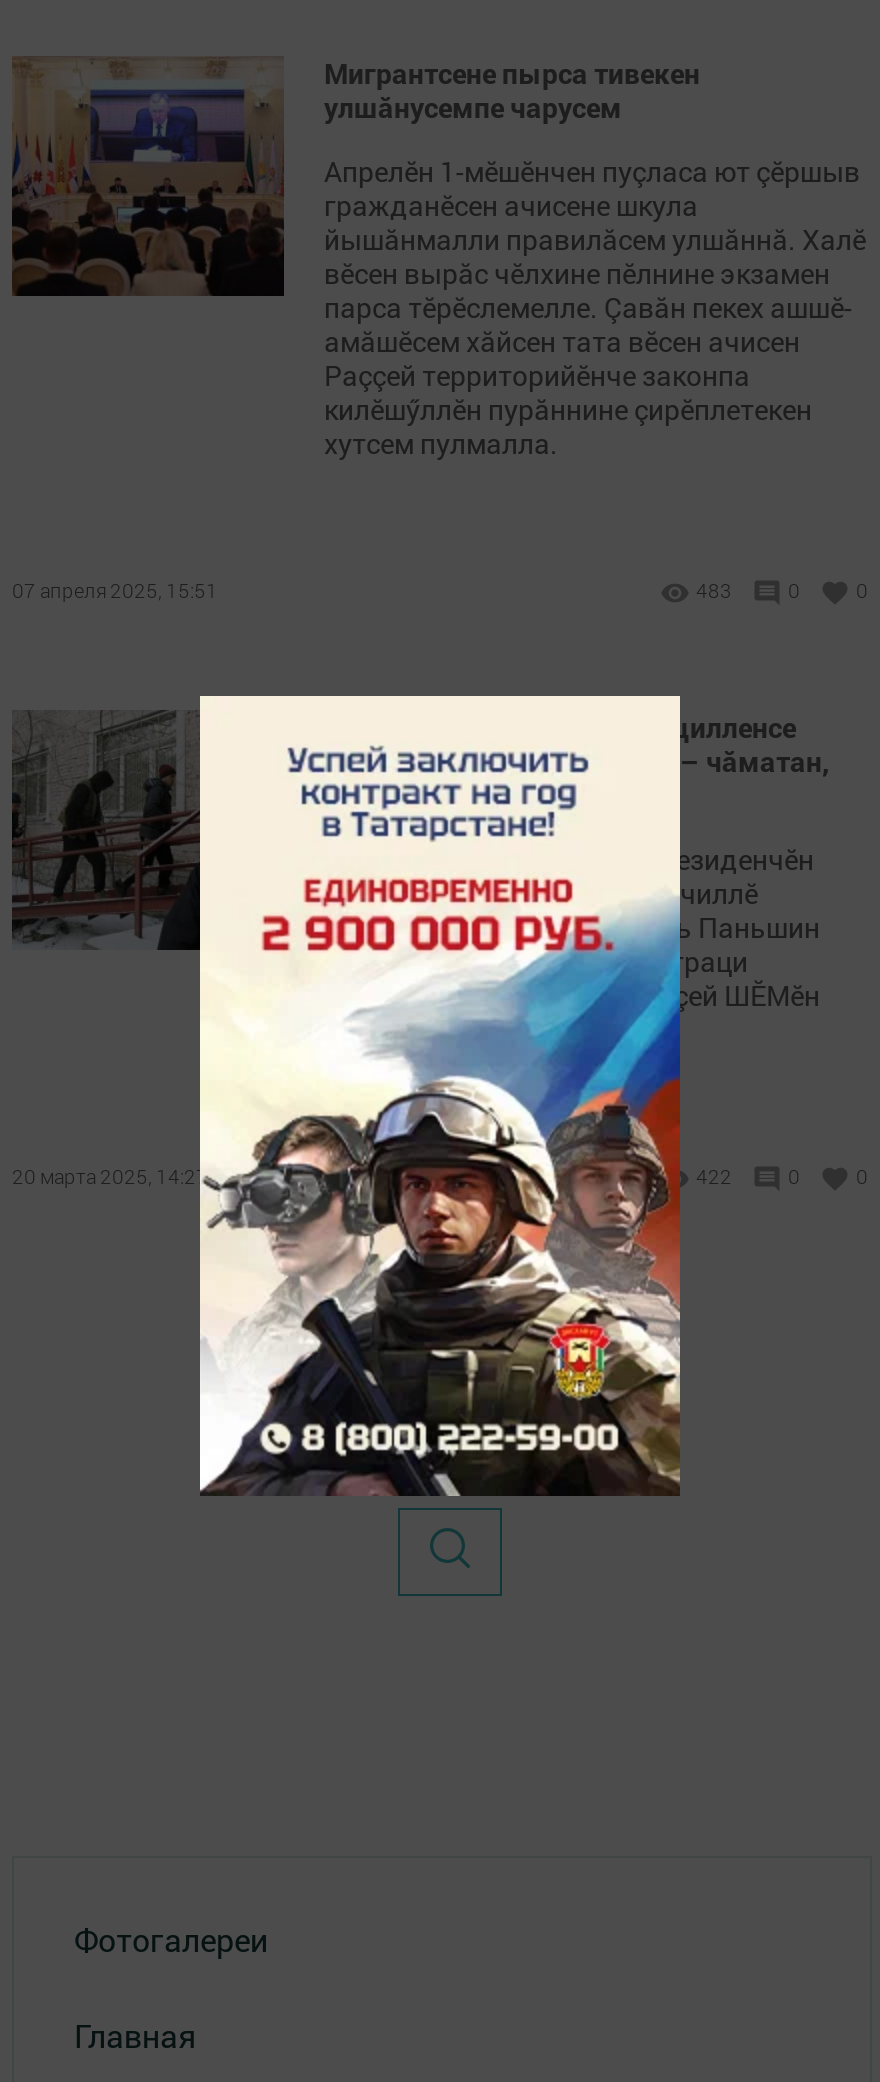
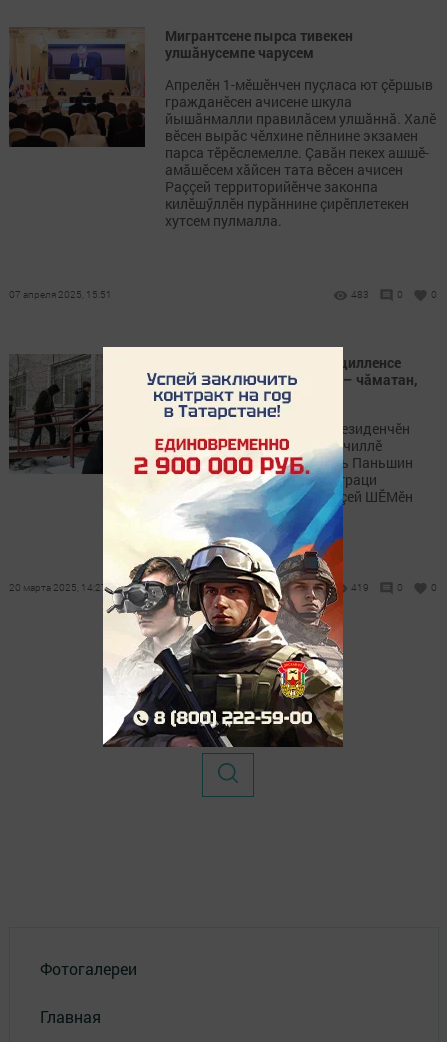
- 422
+ 419
